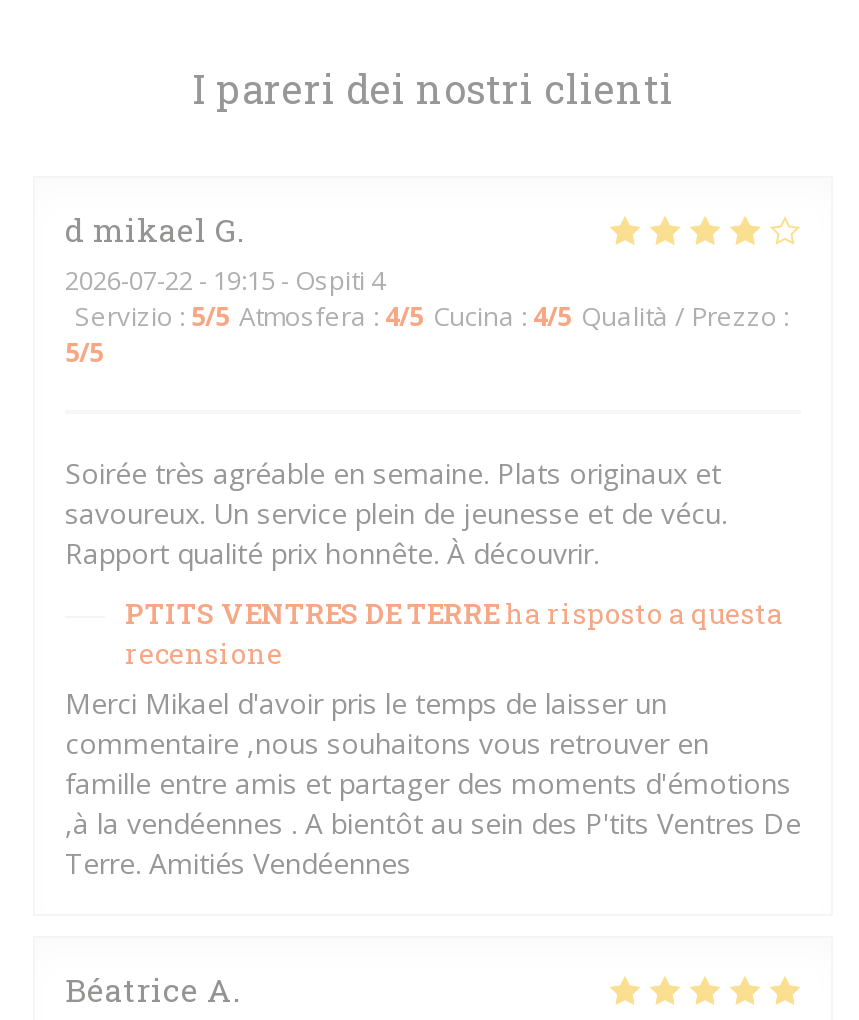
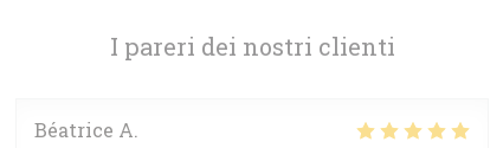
- d mikael G
- 2026-07-22 - 19:15 - Ospiti 4
- Servizio: 5/5 Atmosfera: 4/5 Cucina: 4/5 Qualità / Prezzo:
- 5/5
- Soirée très agréable en semaine. Plats originaux et
- savoureux. Un service plein de jeunesse et de vécu.
- Rapport qualité prix honnête. À découvrir.
- PTITS VENTRES DE TERRE ha risposto a questa
- recensione
- Merci Mikael d'avoir pris le temps de laisser un
- commentaire ,nous souhaitons vous retrouver en
- famille entre amis et partager des moments d'émotions
- ,à la vendéennes . A bientôt au sein des P'tits Ventres De
- Terre. Amitiés Vendéennes
